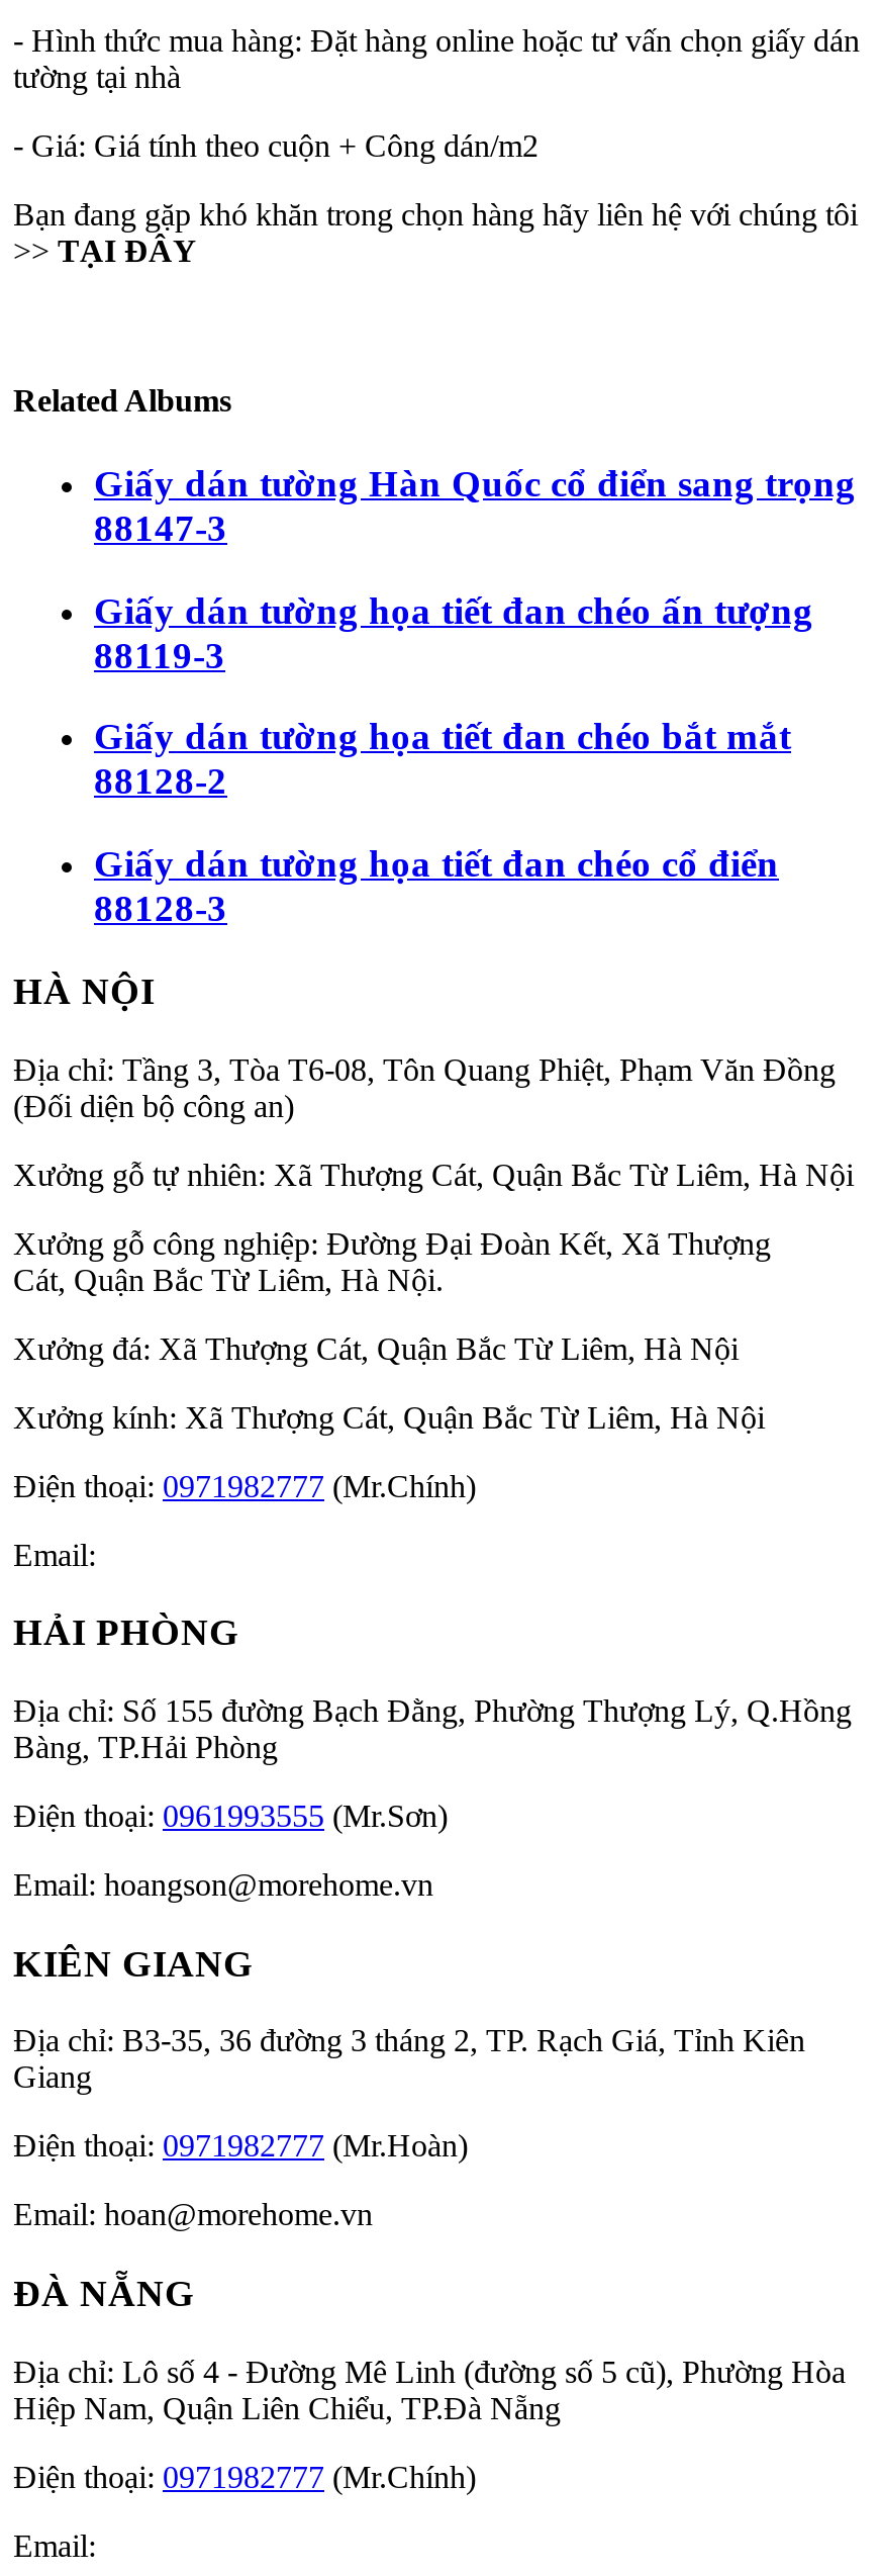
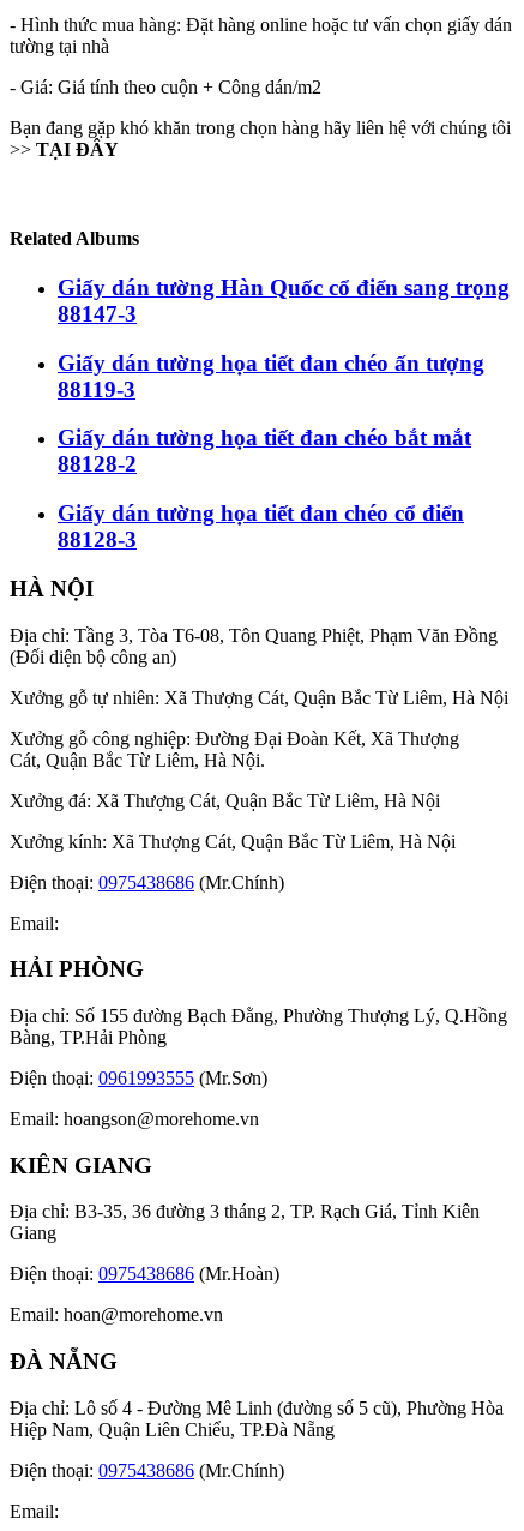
- Điện thoại: 0971982777 (Mr.Chính)
+ Điện thoại: 0975438686 (Mr.Chính)

- Điện thoại: 0971982777 (Mr.Hoàn)
+ Điện thoại: 0975438686 (Mr.Hoàn)

- Điện thoại: 0971982777 (Mr.Chính)
+ Điện thoại: 0975438686 (Mr.Chính)
